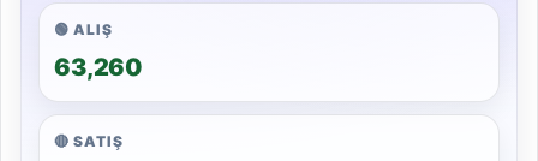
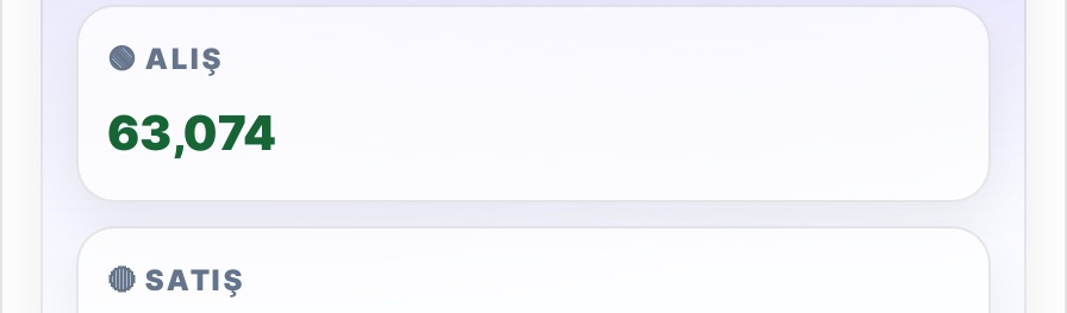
- 63,260
+ 63,074
